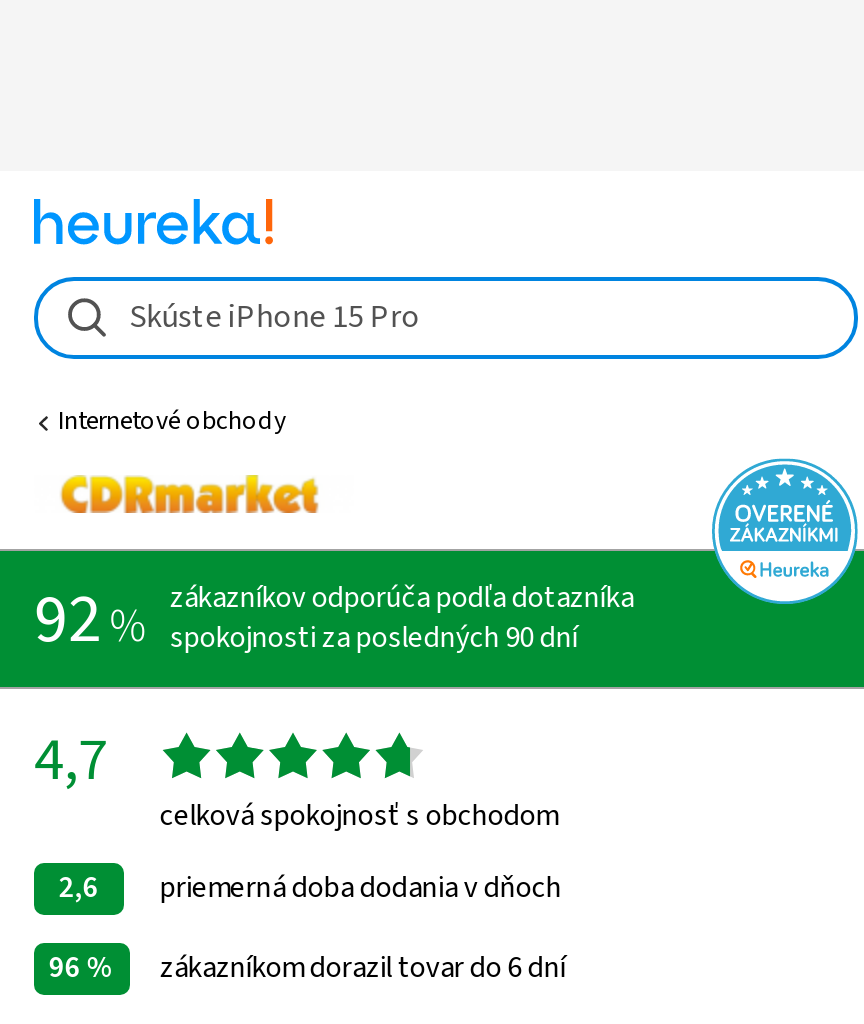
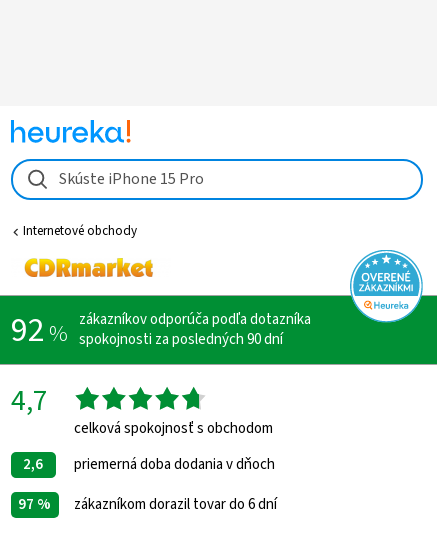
- 96 % zákazníkom dorazil tovar do 6 dní
+ 97 % zákazníkom dorazil tovar do 6 dní
